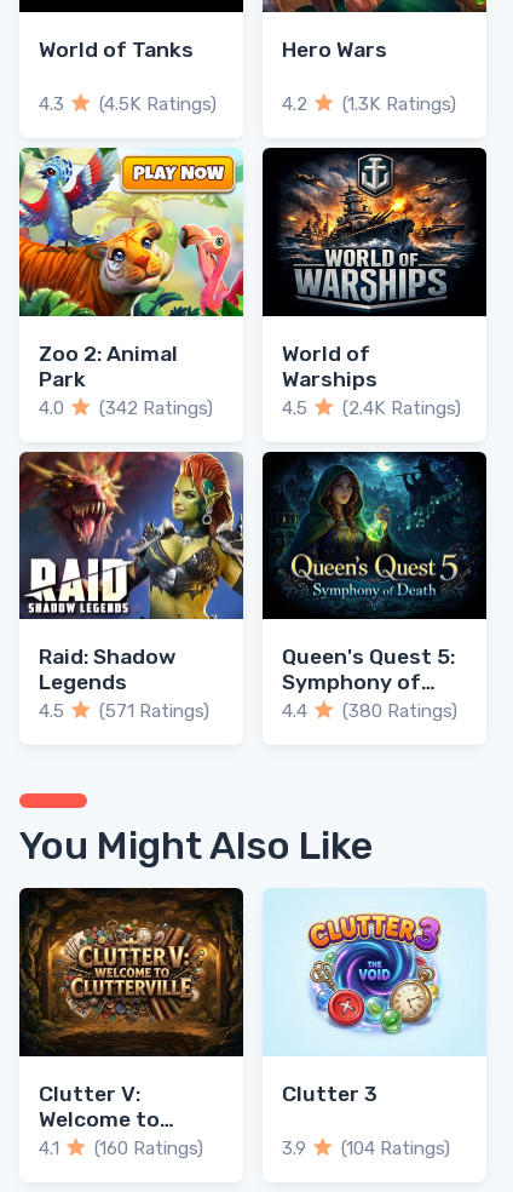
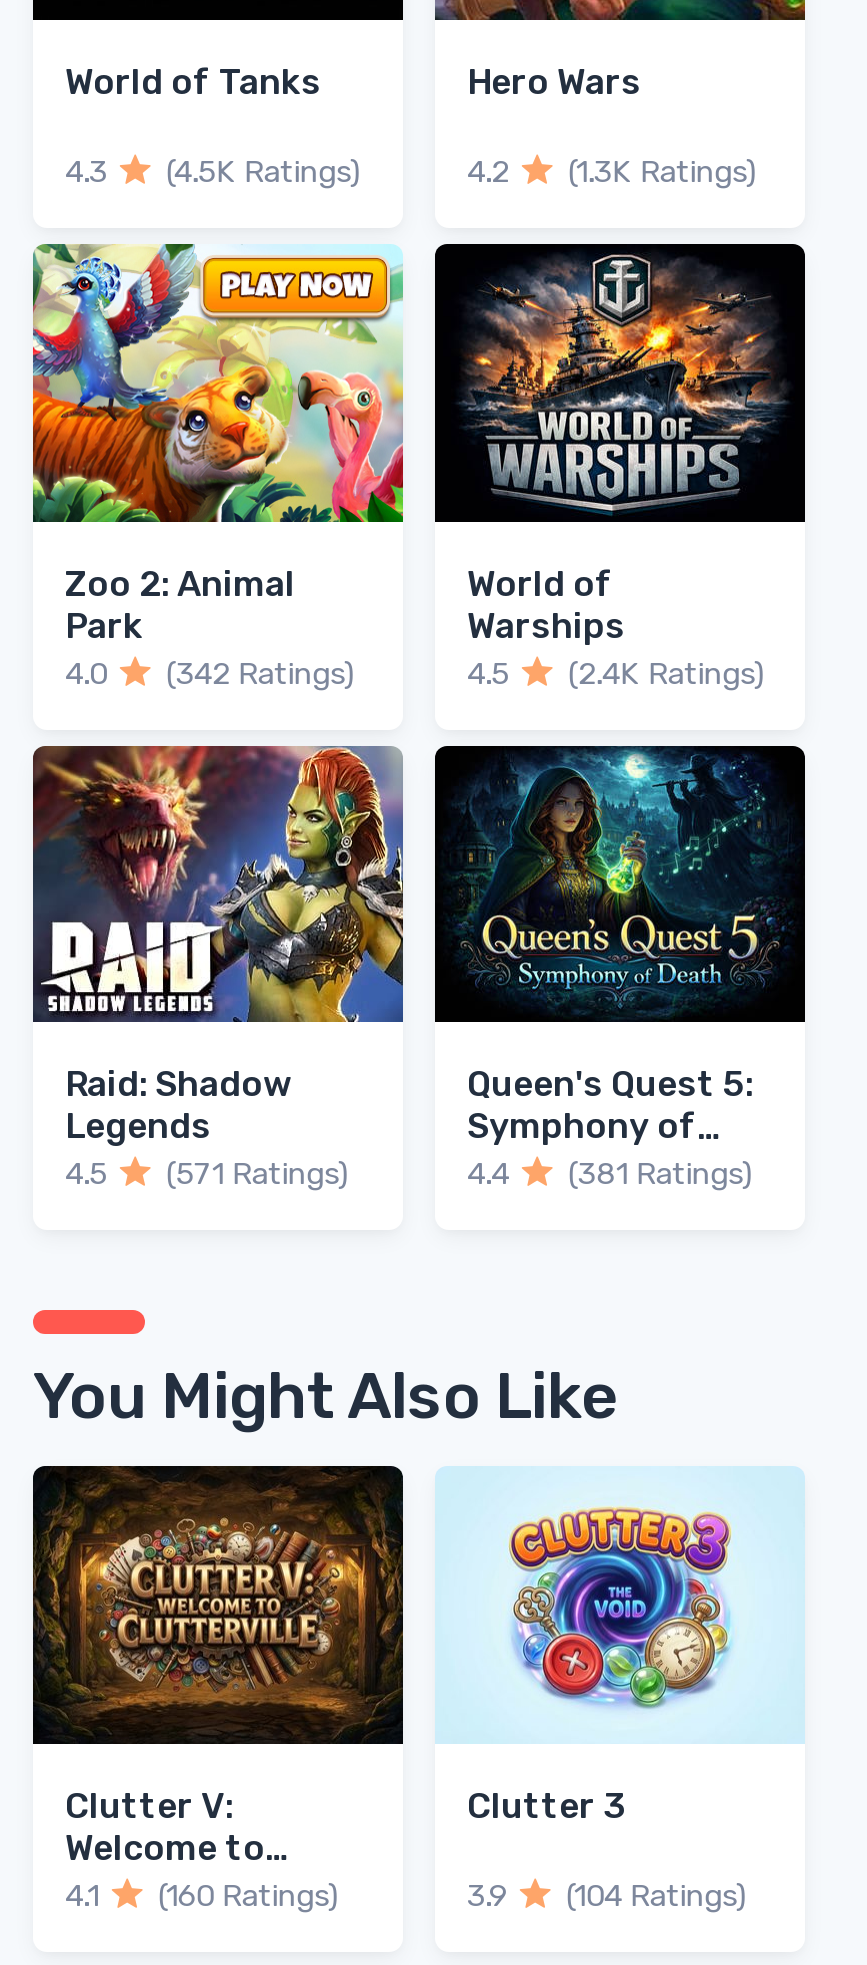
- (380 Ratings)
+ (381 Ratings)
